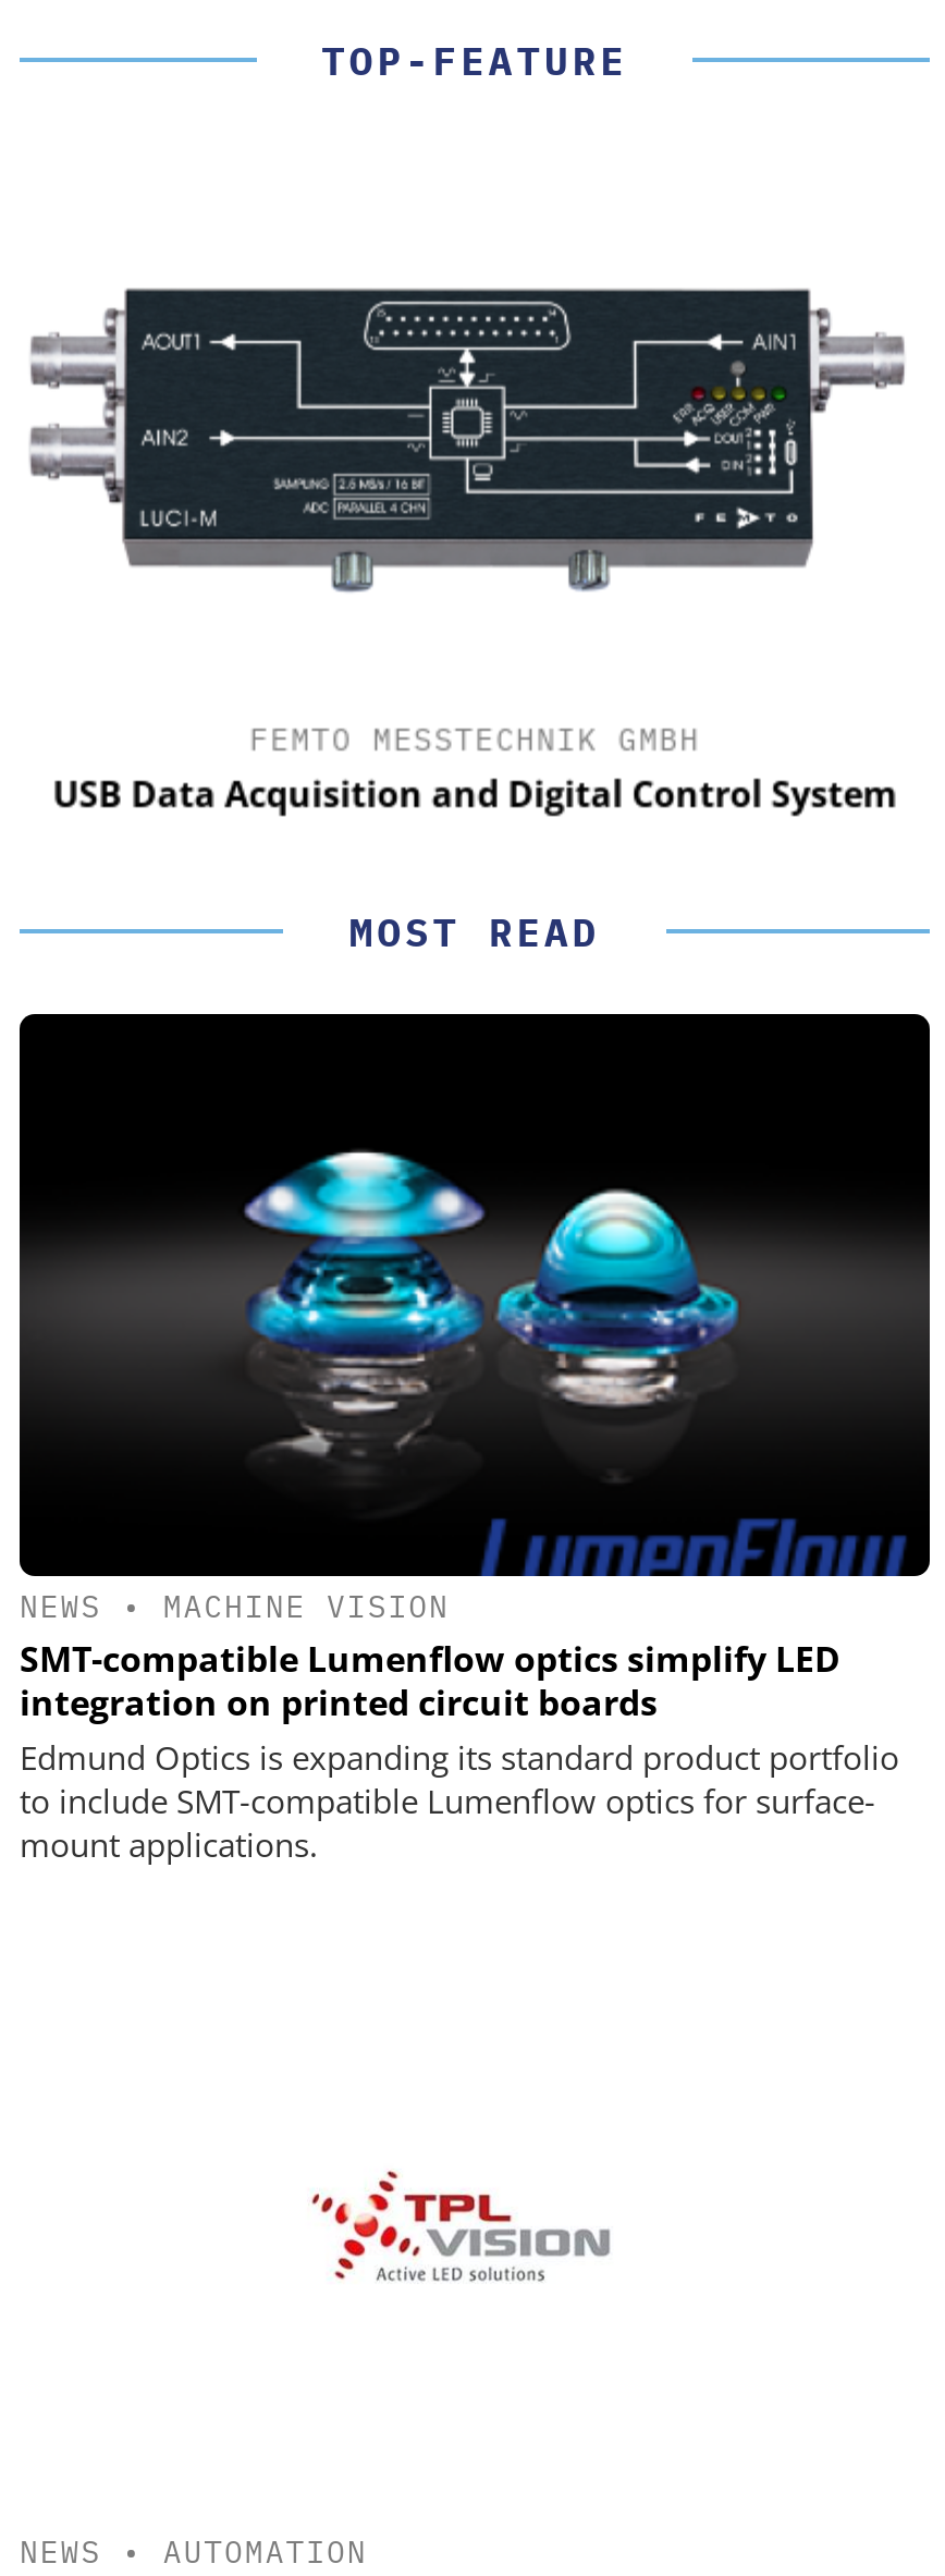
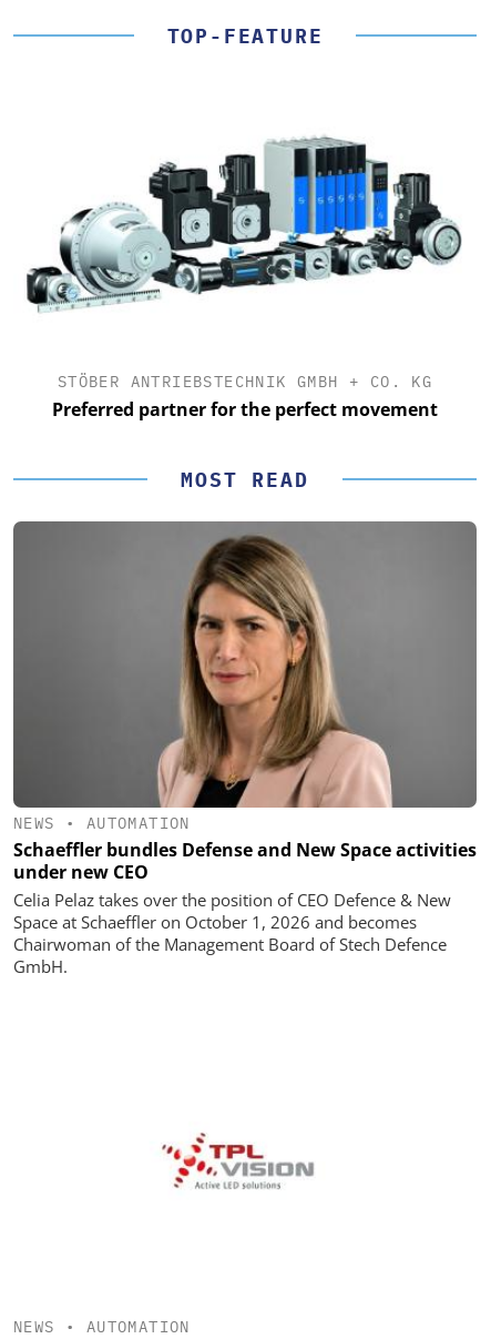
- [image]
+ [image]

- FEMTO MESSTECHNIK GMBH
- USB Data Acquisition and Digital Control System
+ STÖBER ANTRIEBSTECHNIK GMBH + CO. KG
+ Preferred partner for the perfect movement

- [image]
- NEWS • MACHINE VISION
- SMT-compatible Lumenflow optics simplify LED
- integration on printed circuit boards
- Edmund Optics is expanding its standard product portfolio
- to include SMT-compatible Lumenflow optics for surface-
- mount applications.
+ [image]
+ NEWS • AUTOMATION
+ Schaeffler bundles Defense and New Space activities
+ under new CEO
+ Celia Pelaz takes over the position of CEO Defence & New
+ Space at Schaeffler on October 1, 2026 and becomes
+ Chairwoman of the Management Board of Stech Defence
+ GmbH.
